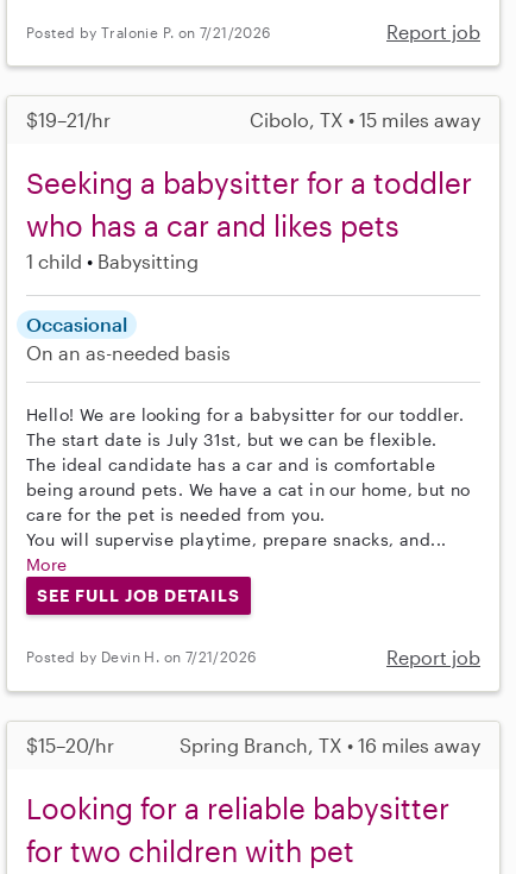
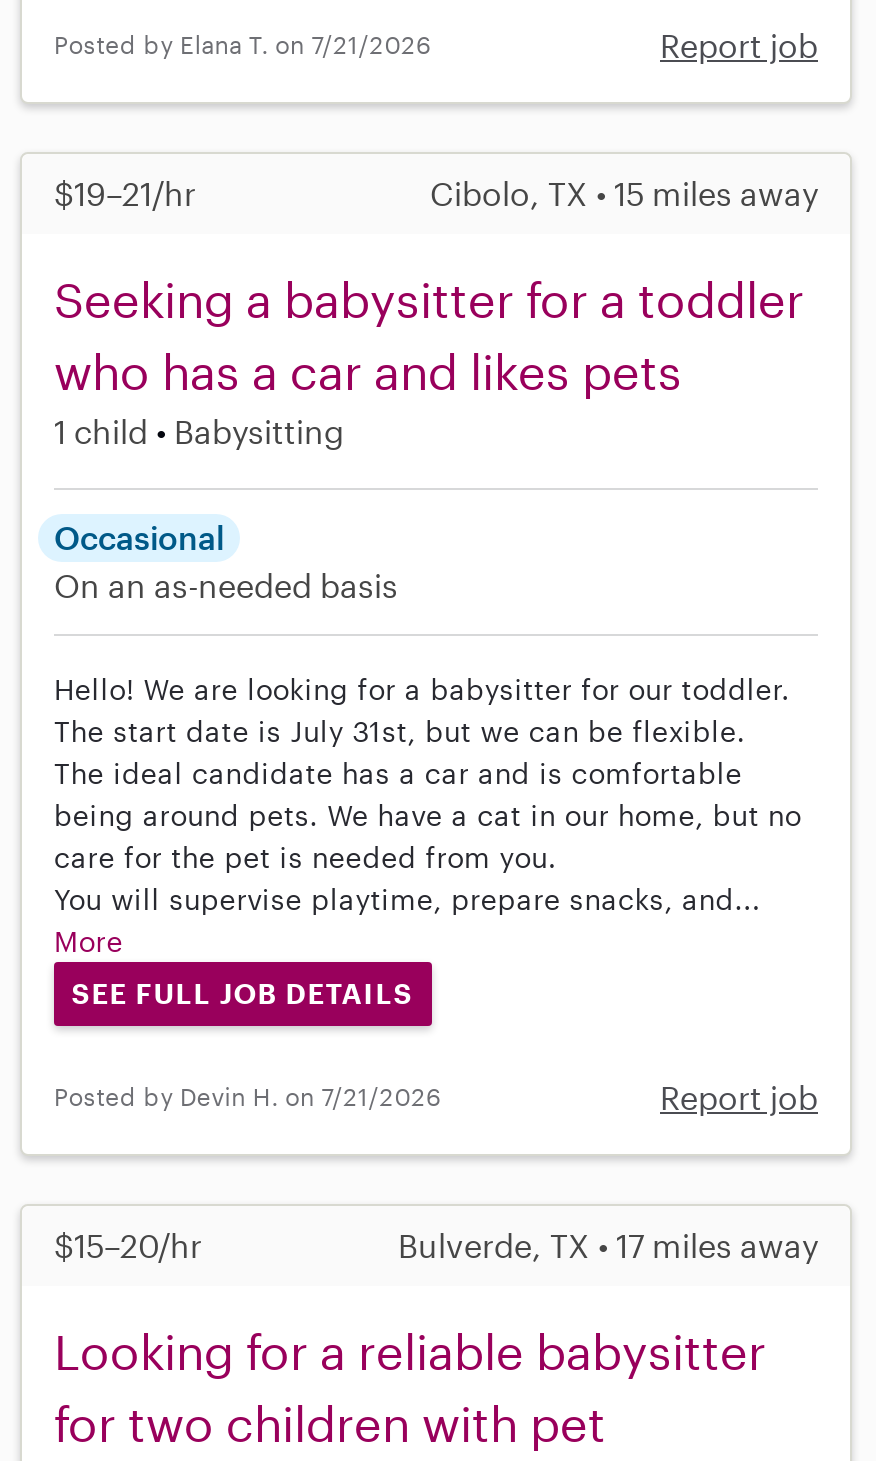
- Posted by Tralonie P. on 7/21/2026
+ Posted by Elana T. on 7/21/2026

- Spring Branch, TX • 16 miles away
+ Bulverde, TX • 17 miles away
